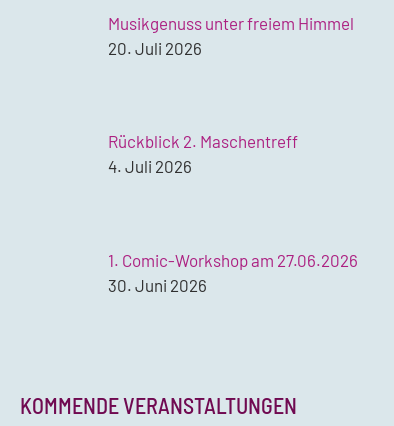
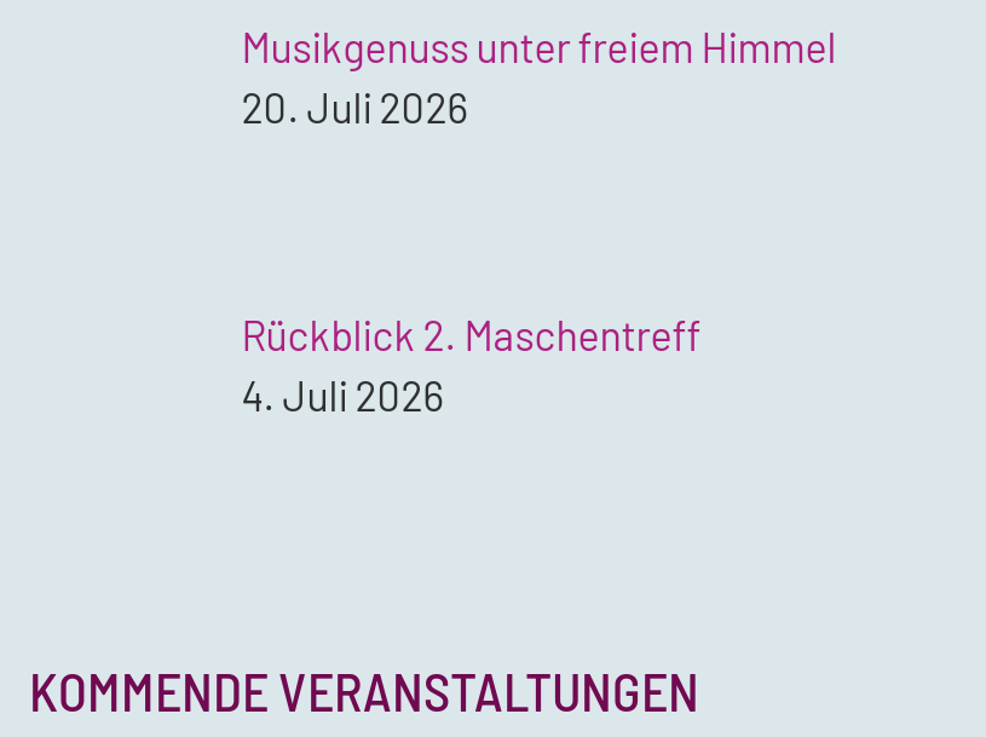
- 1. Comic-Workshop am 27.06.2026
- 30. Juni 2026
